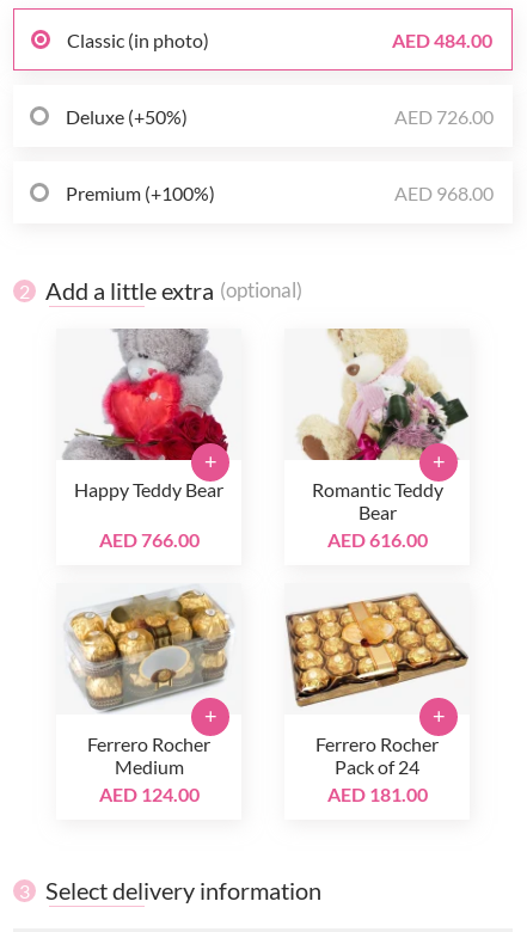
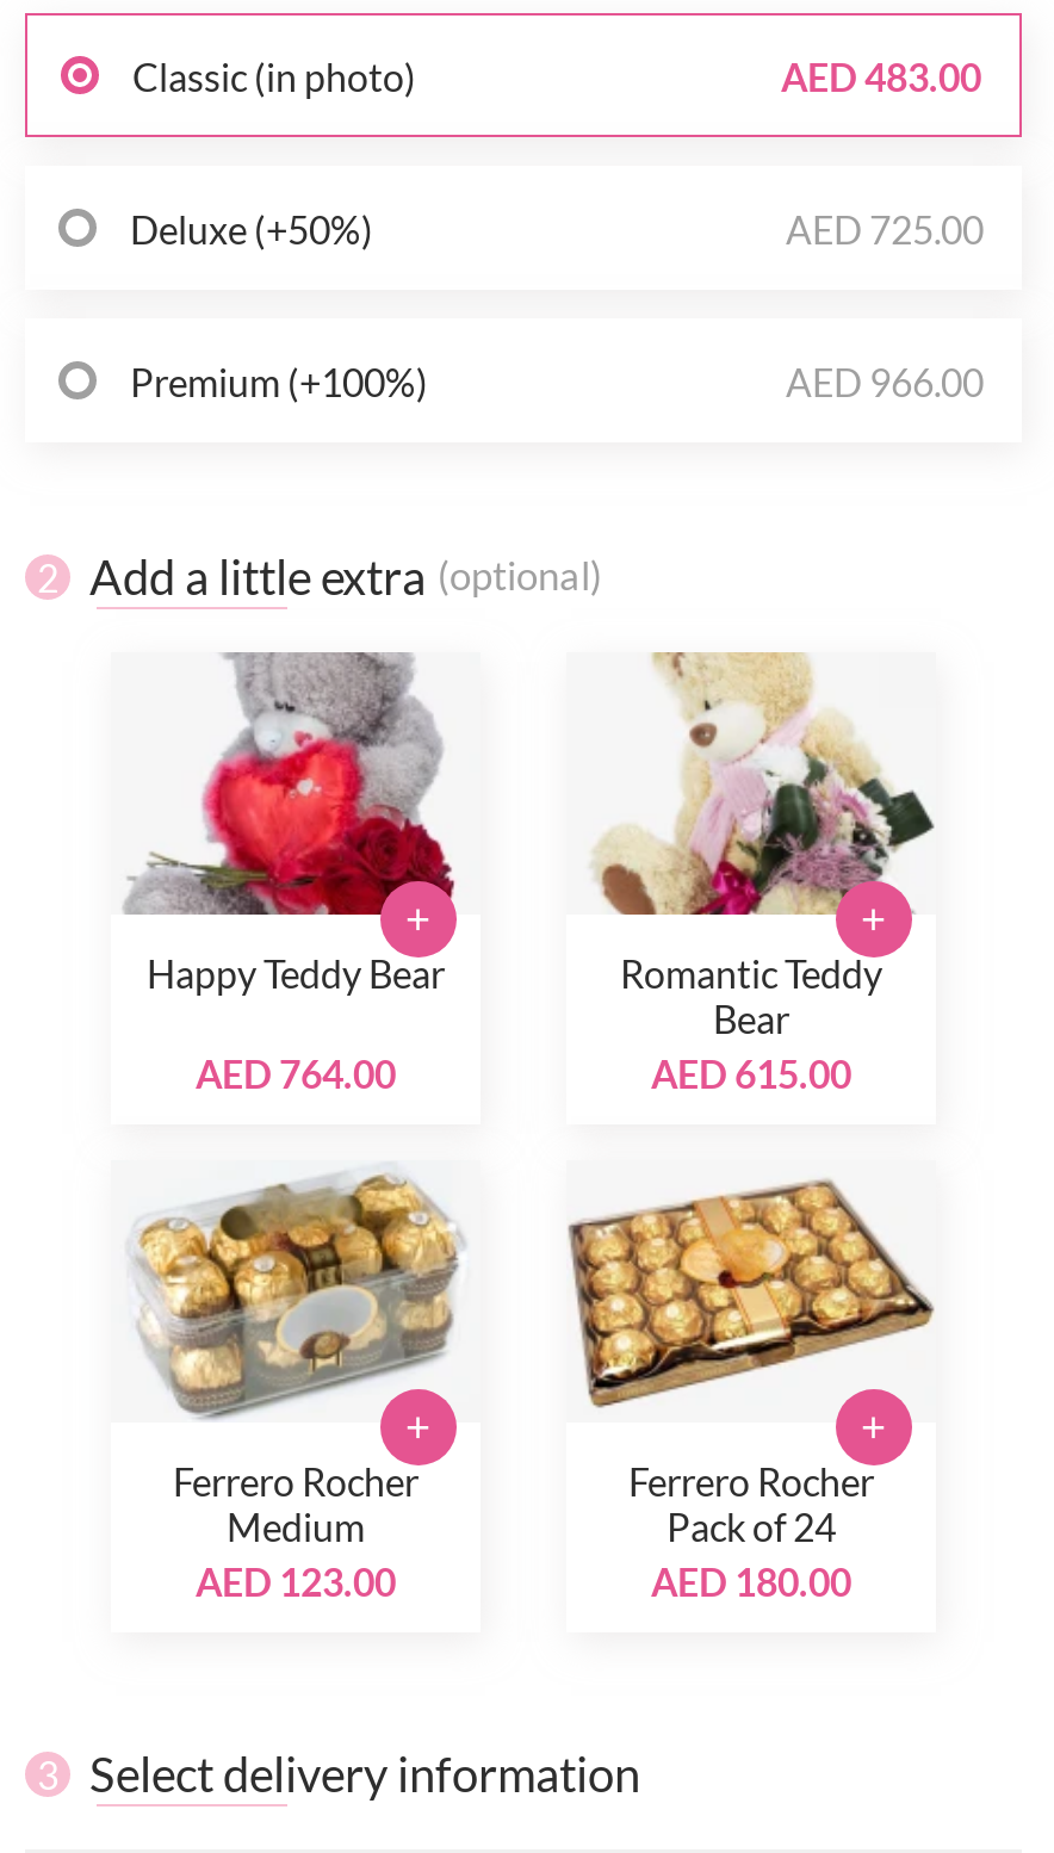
- AED 484.00
+ AED 483.00

- AED 726.00
+ AED 725.00

- AED 968.00
+ AED 966.00

- AED 766.00
+ AED 764.00

- AED 616.00
+ AED 615.00

- AED 124.00
+ AED 123.00

- AED 181.00
+ AED 180.00
